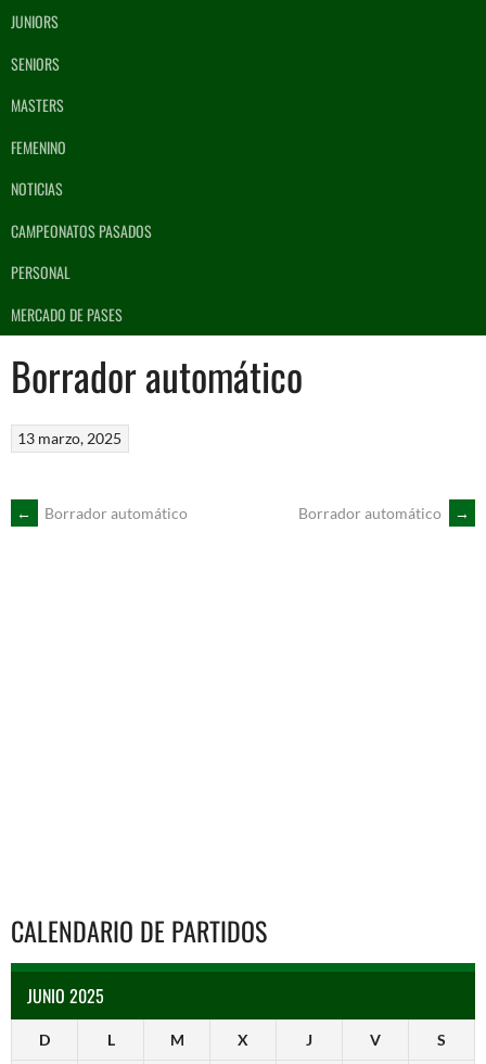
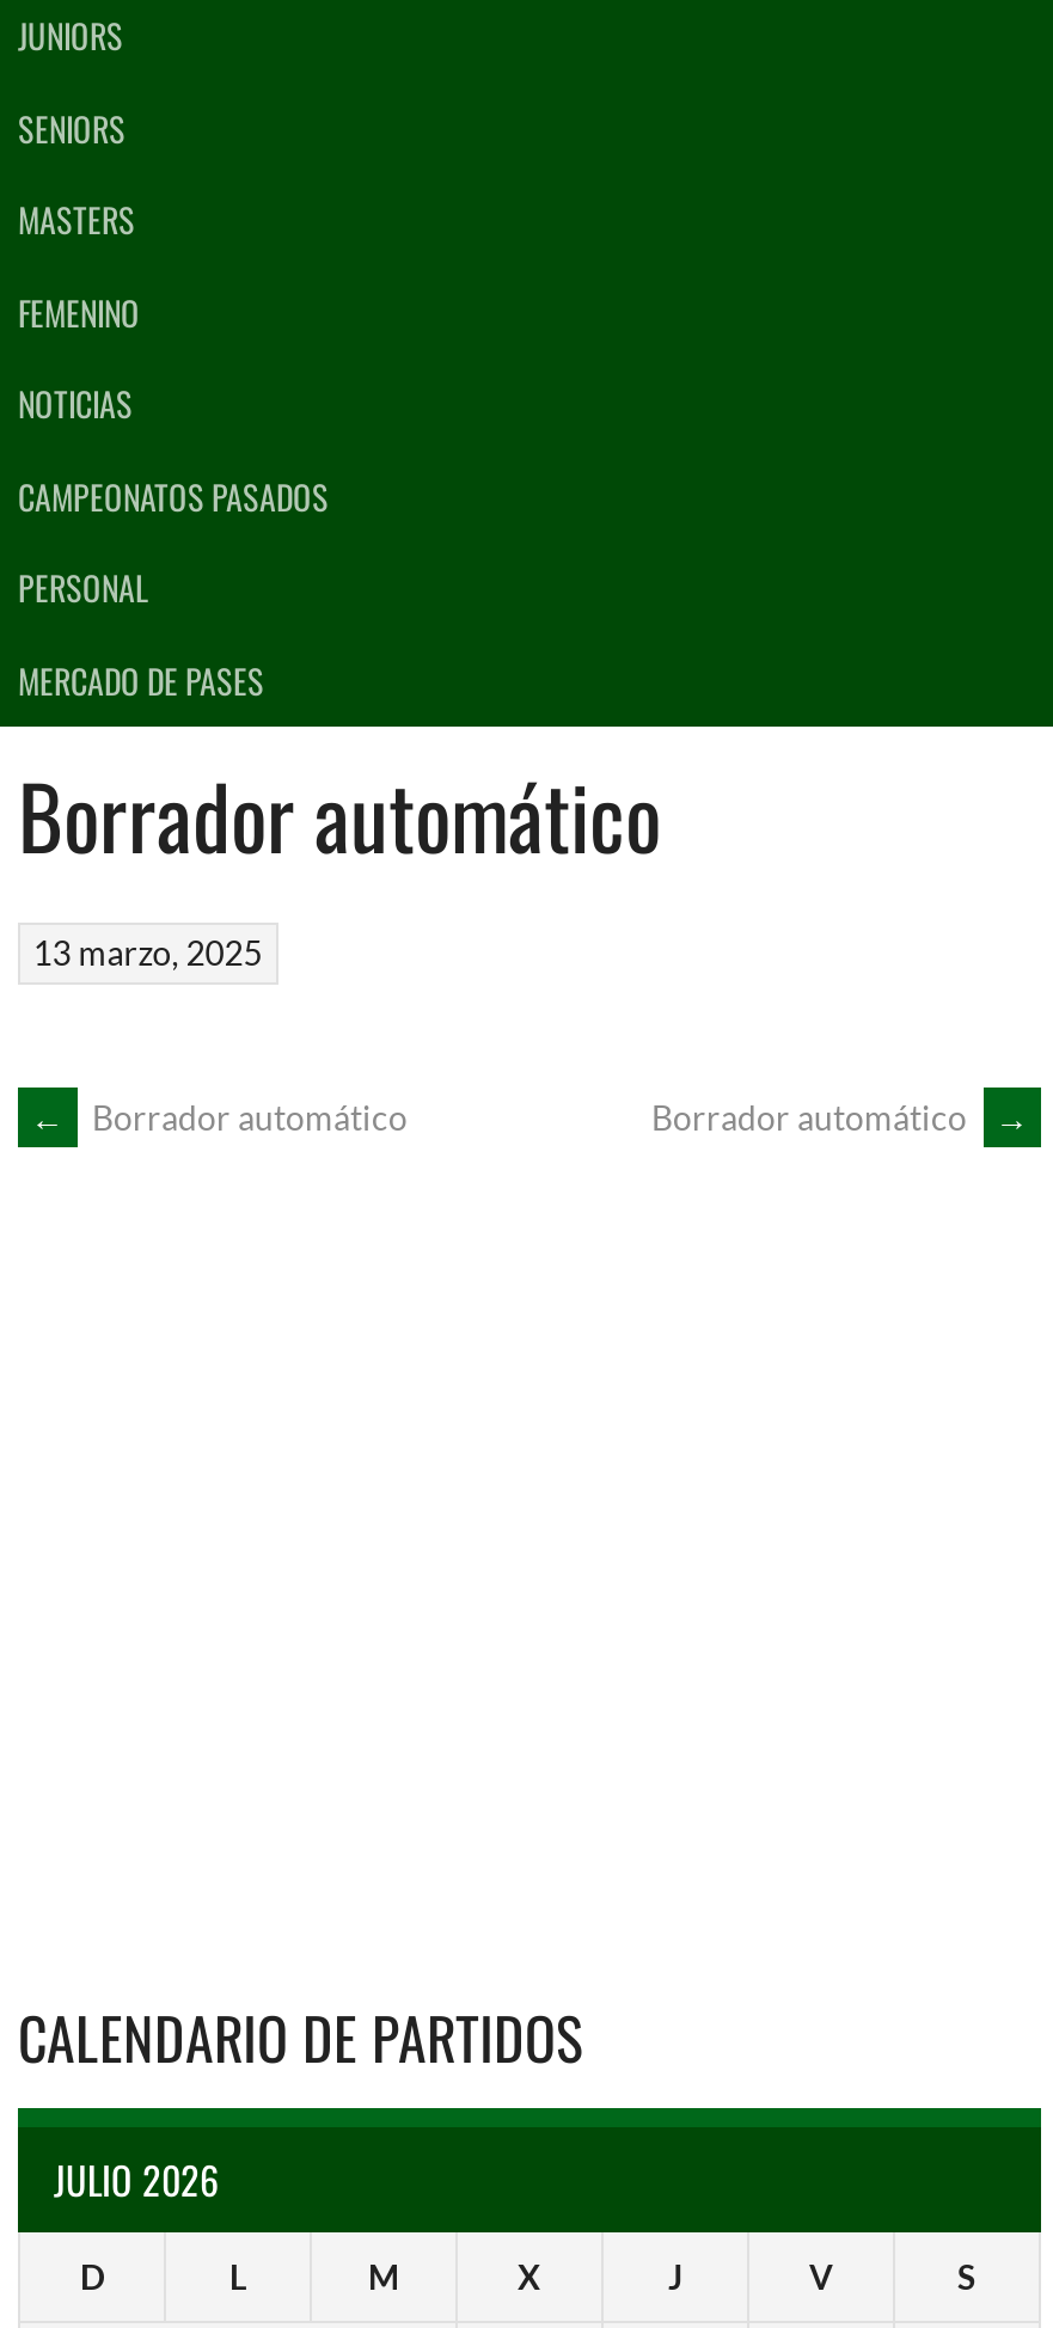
- JUNIO 2025
+ JULIO 2026
